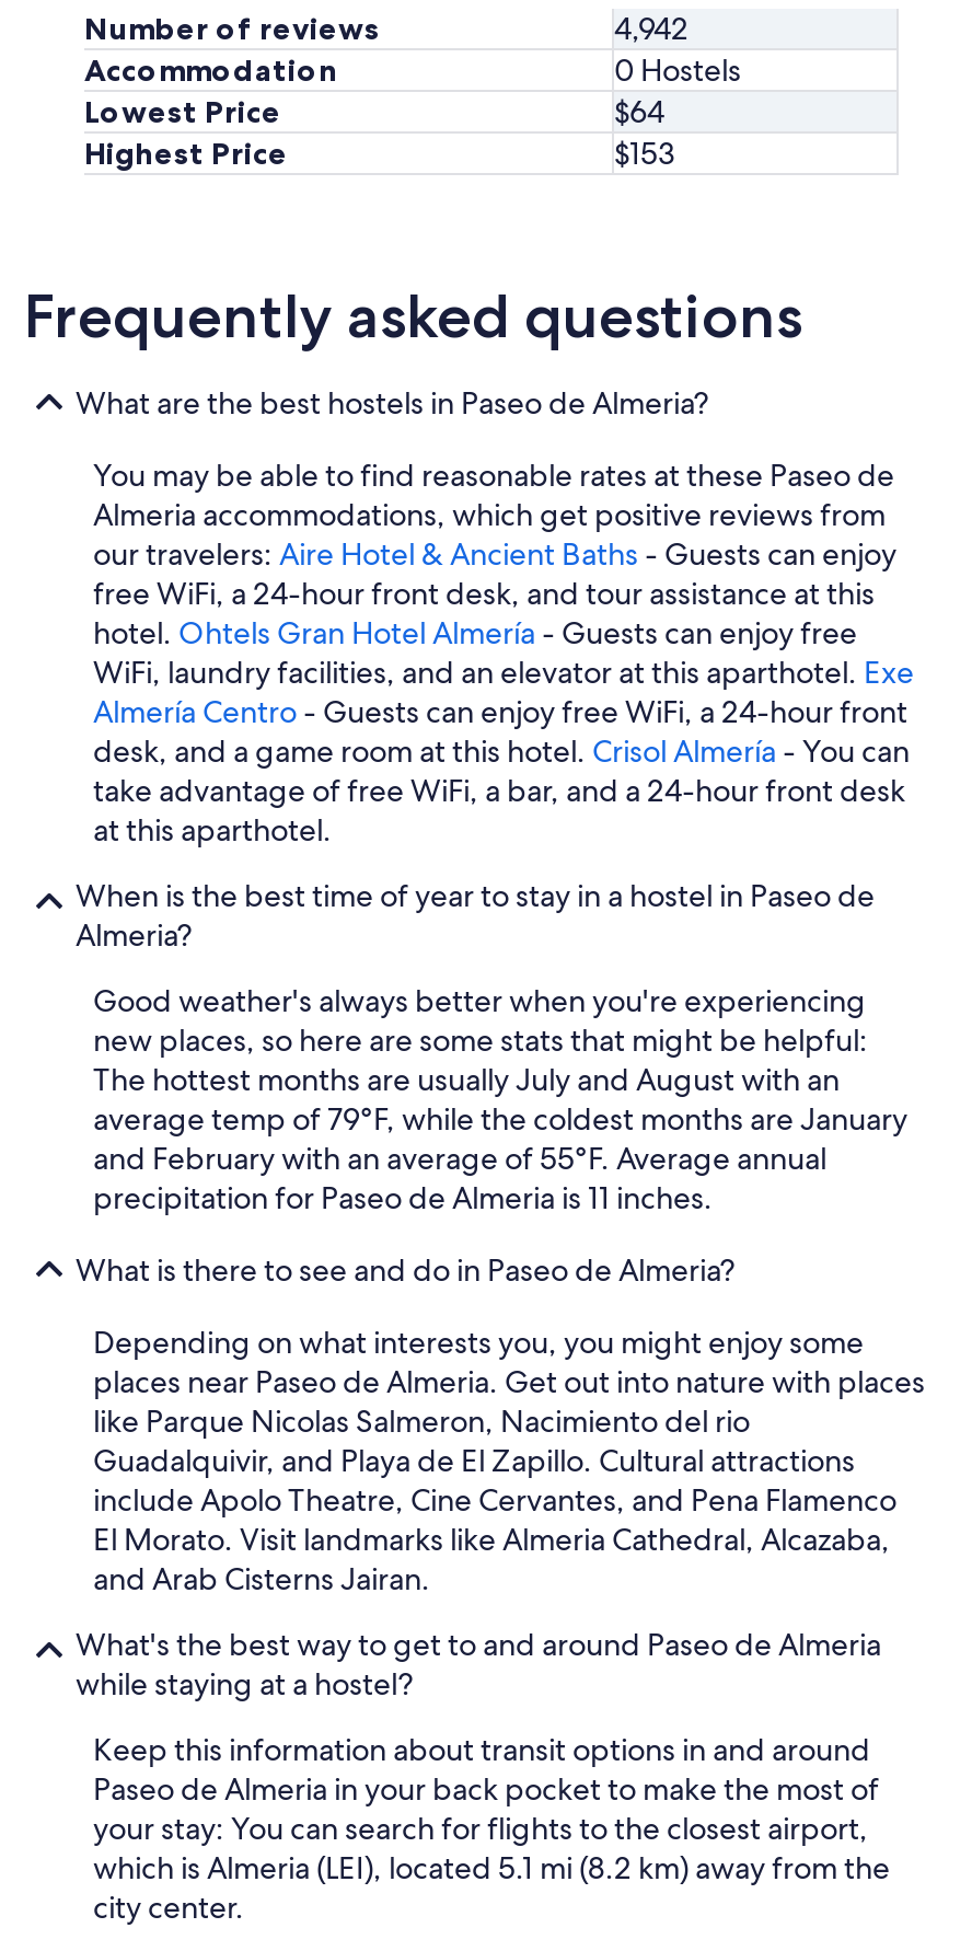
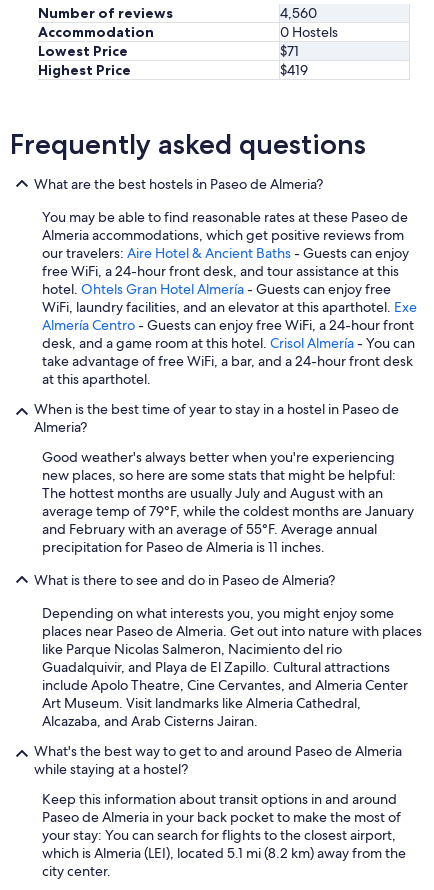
- 4,942
+ 4,560

- $64
+ $71

- $153
+ $419

- include Apolo Theatre, Cine Cervantes, and Pena Flamenco
- El Morato. Visit landmarks like Almeria Cathedral, Alcazaba,
- and Arab Cisterns Jairan.
+ include Apolo Theatre, Cine Cervantes, and Almeria Center
+ Art Museum. Visit landmarks like Almeria Cathedral,
+ Alcazaba, and Arab Cisterns Jairan.
